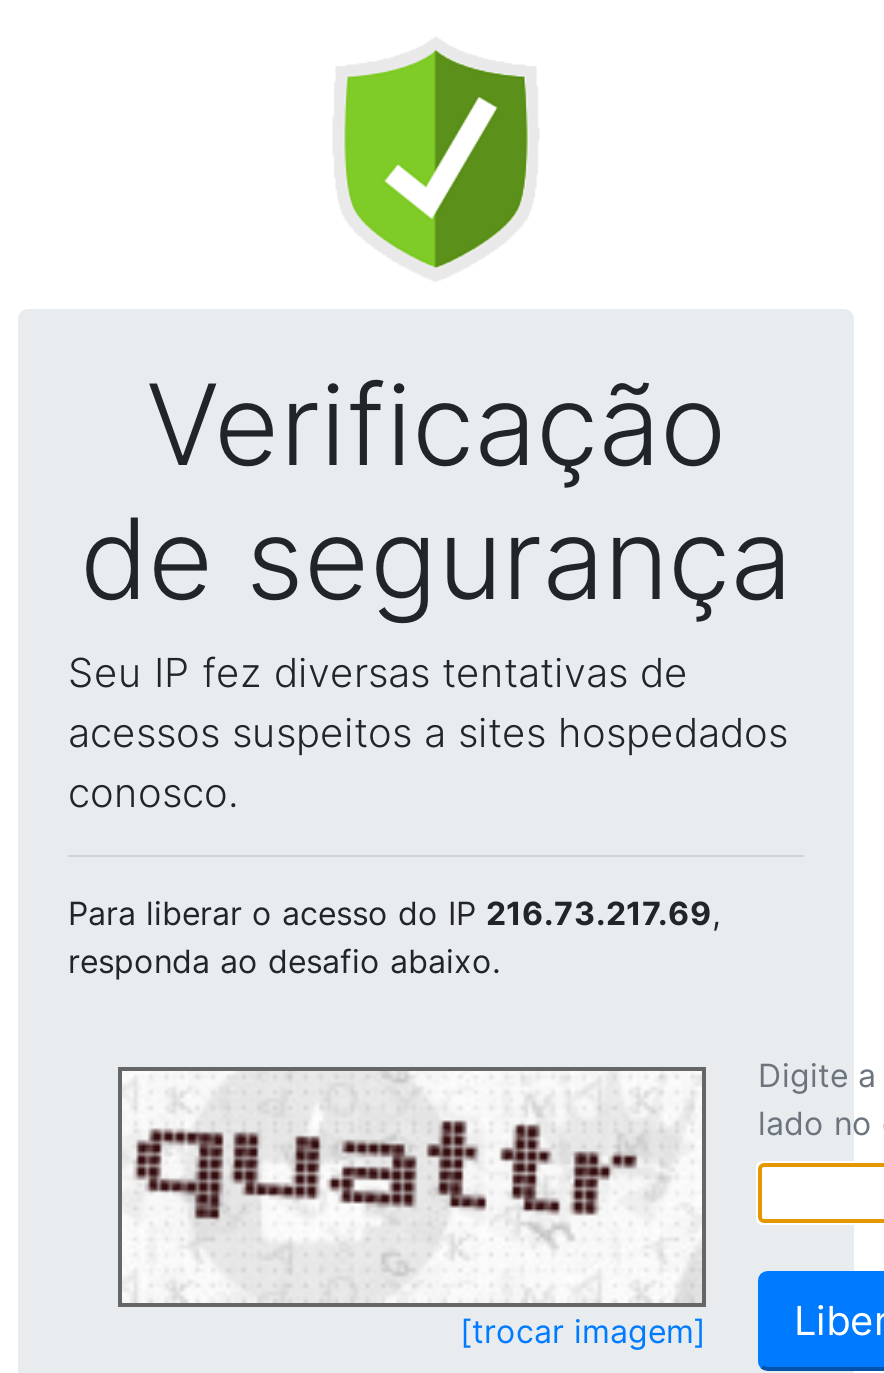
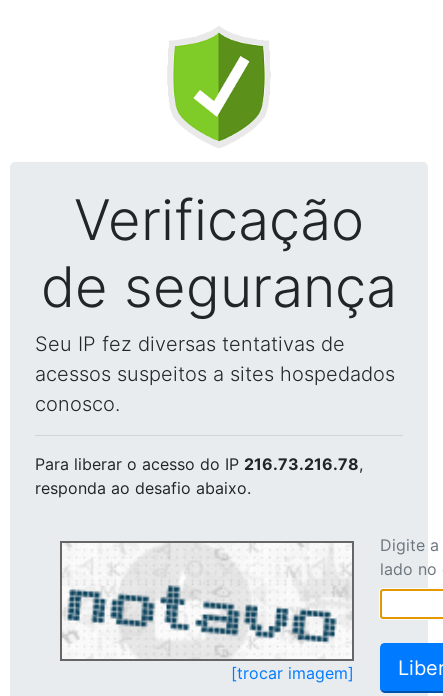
- Para liberar o acesso do IP 216.73.217.69,
+ Para liberar o acesso do IP 216.73.216.78,

- [image]
+ [image]
